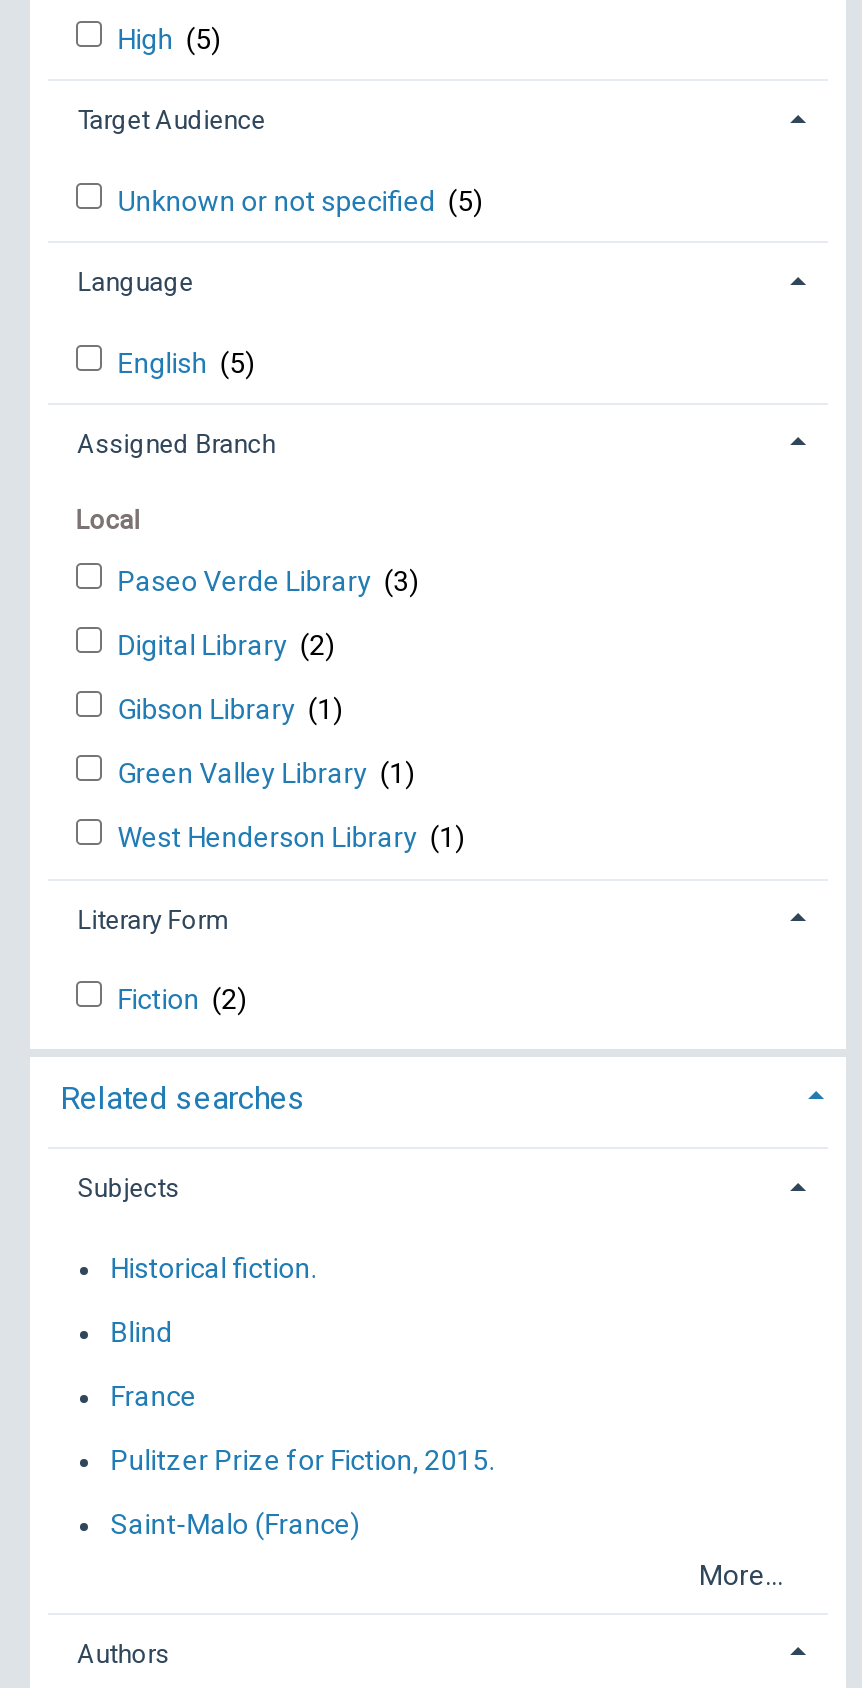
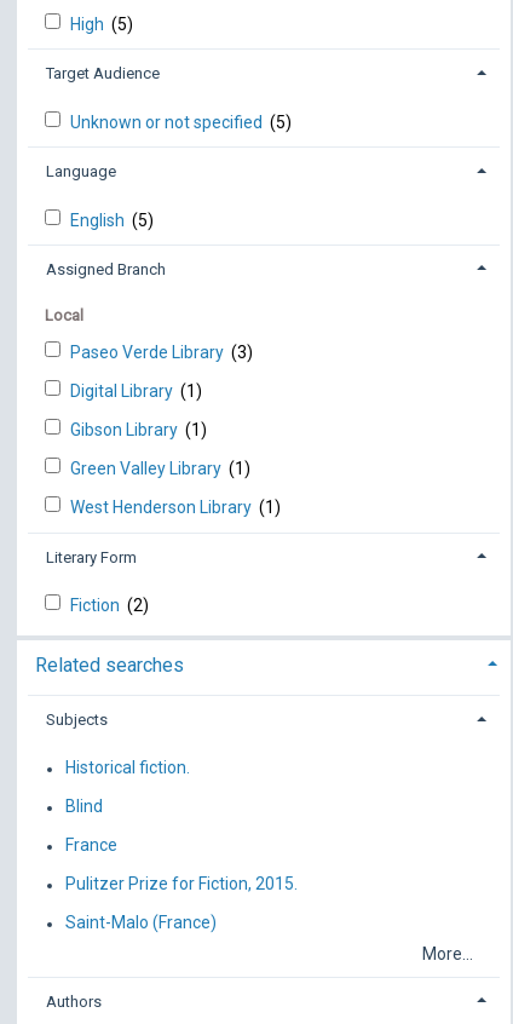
- Digital Library (2)
+ Digital Library (1)
